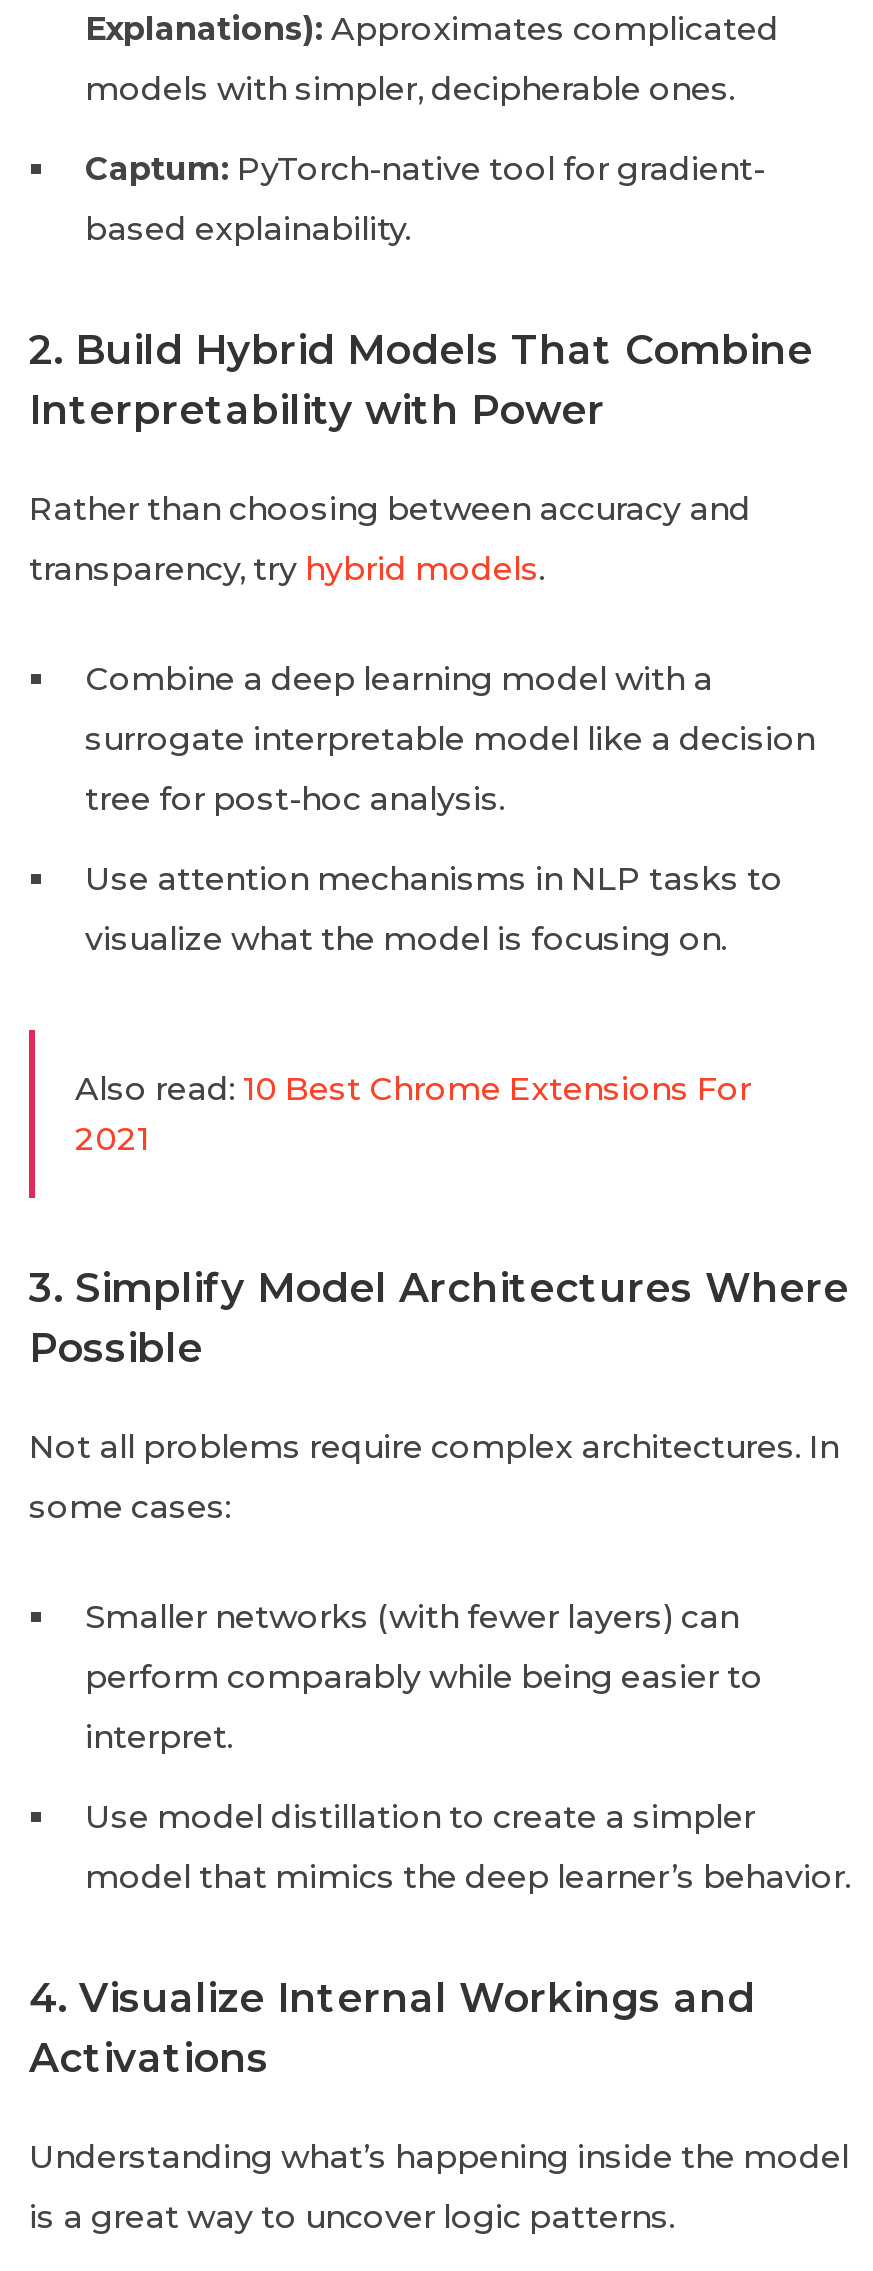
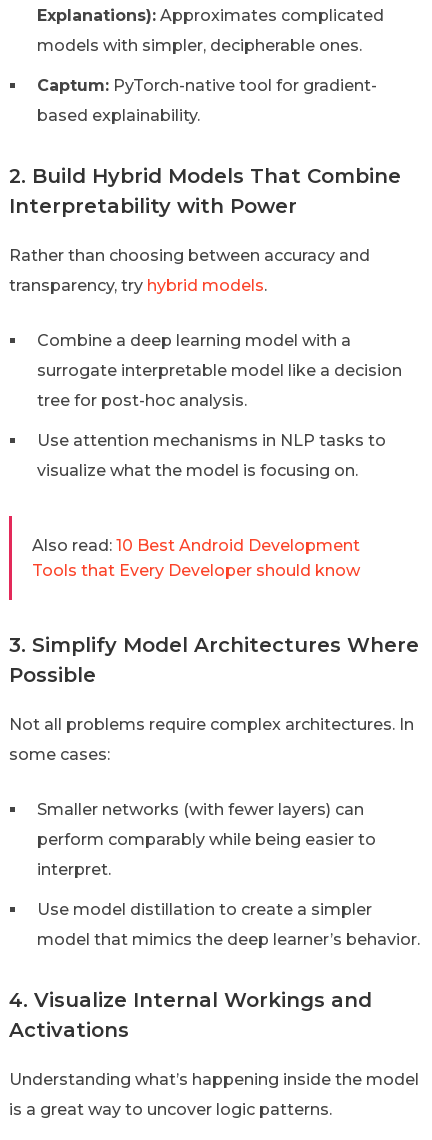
- Also read: 10 Best Chrome Extensions For
- 2021
+ Also read: 10 Best Android Development
+ Tools that Every Developer should know
